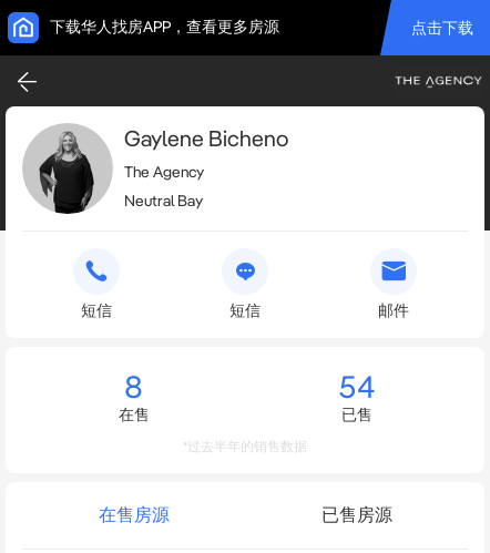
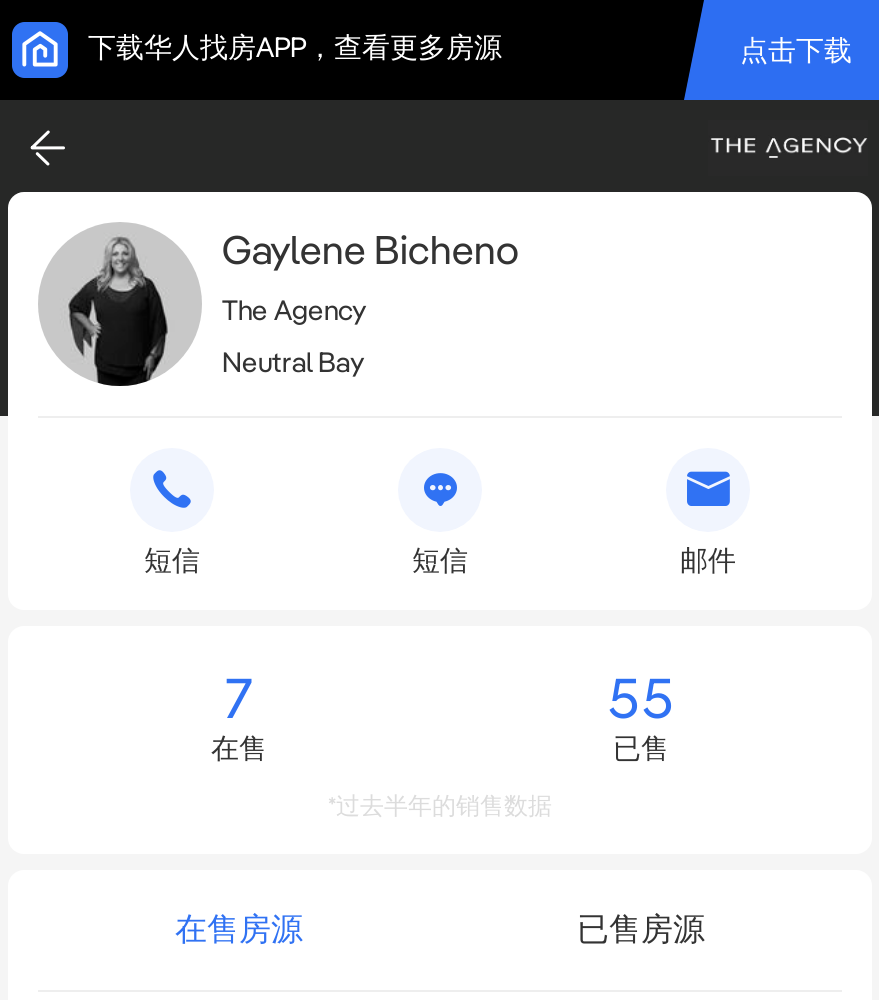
- 8
+ 7

- 54
+ 55
